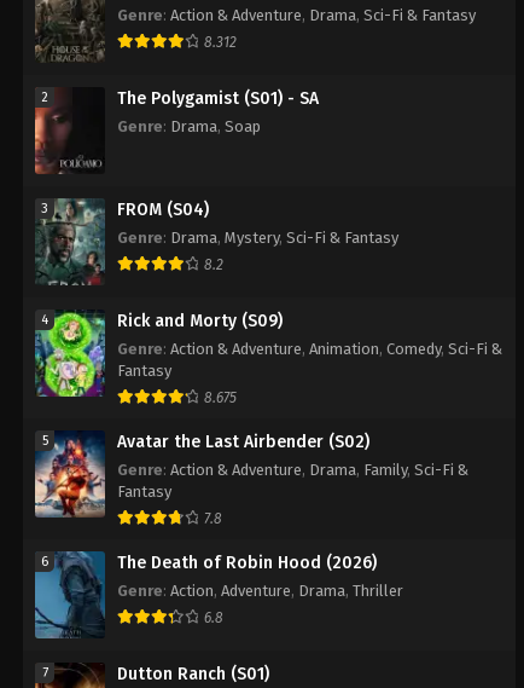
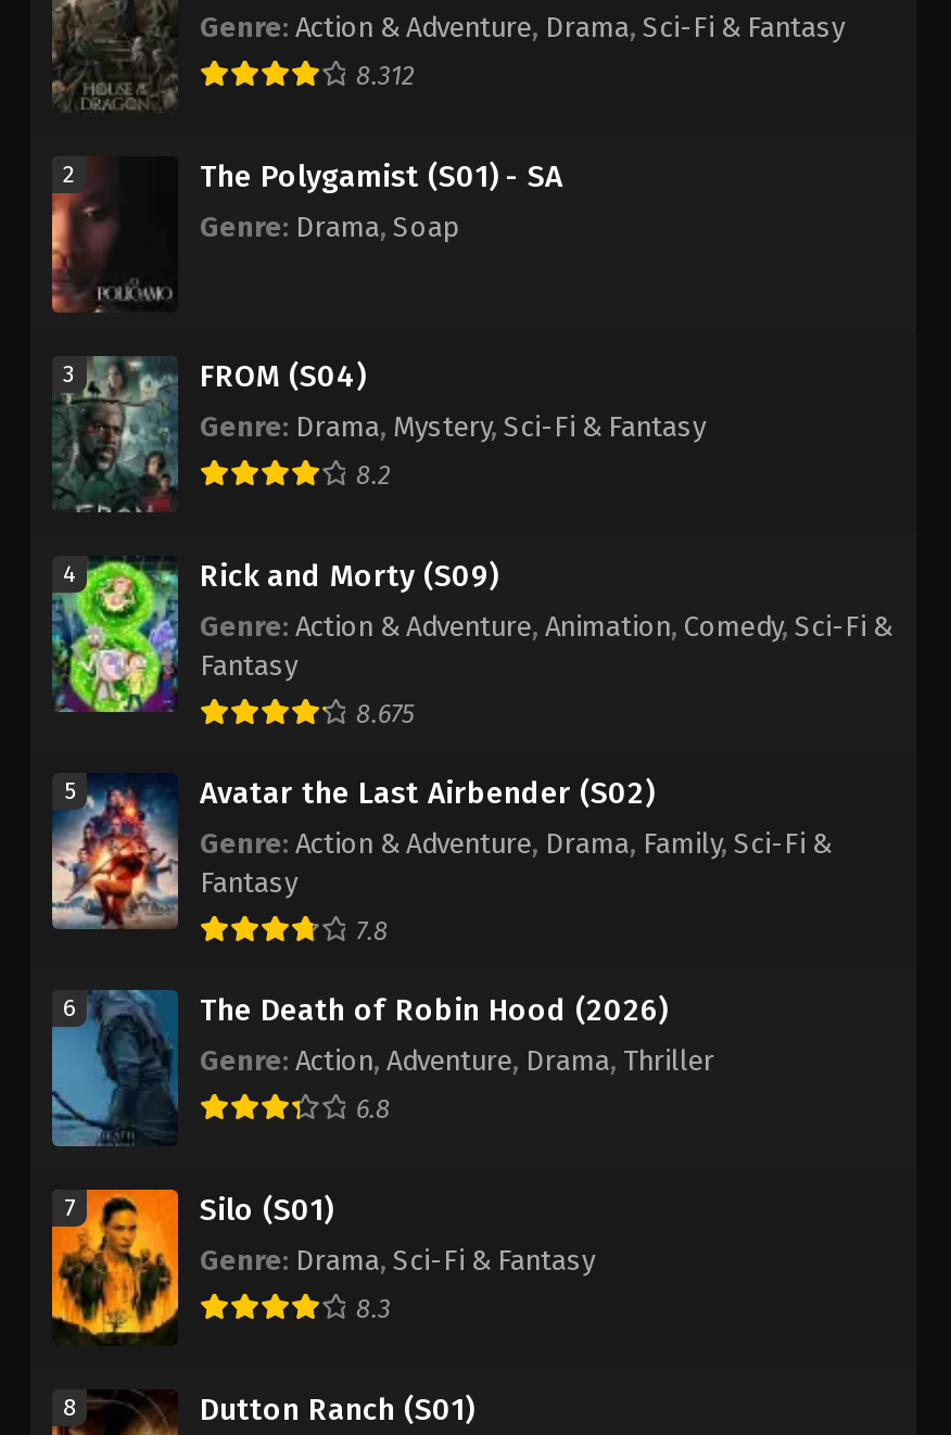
+ [image]
+ Silo (S01)
+ Genre: Drama, Sci-Fi & Fantasy
+ 8.3
+ 8
